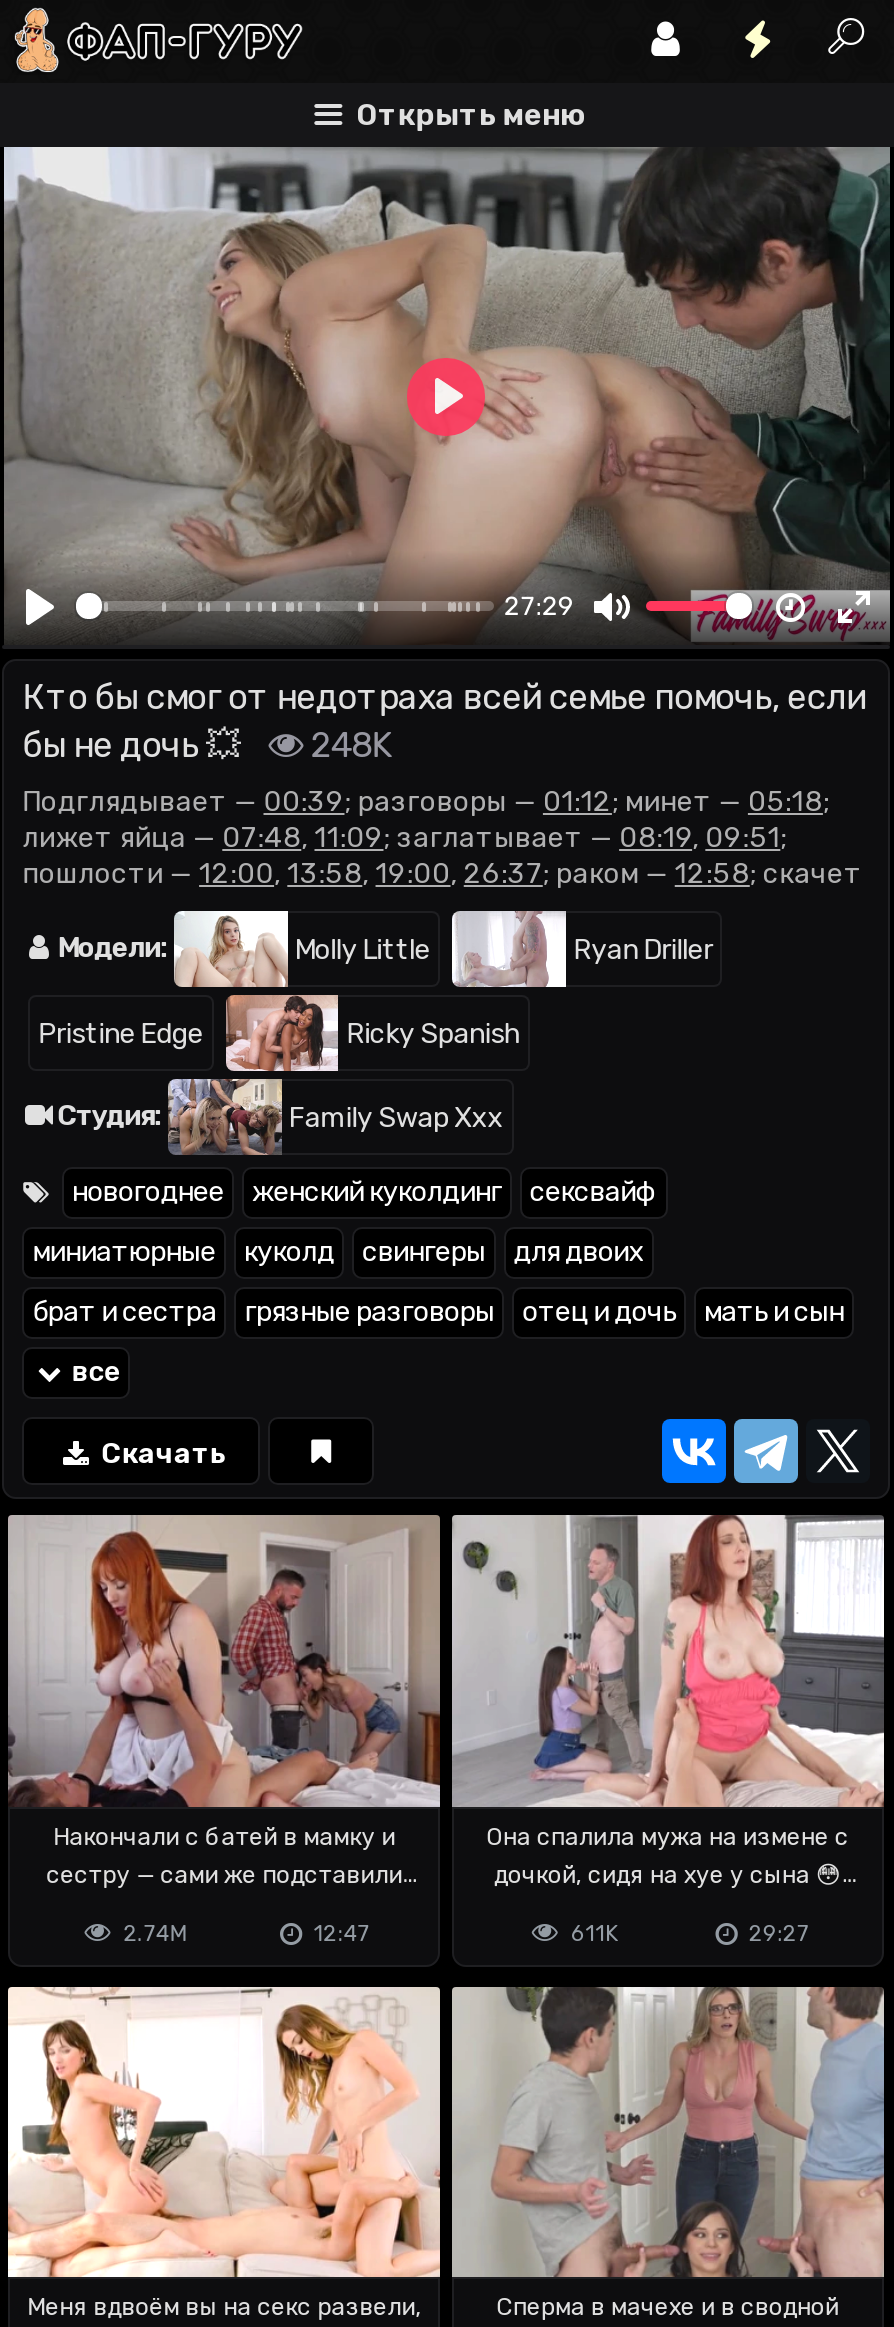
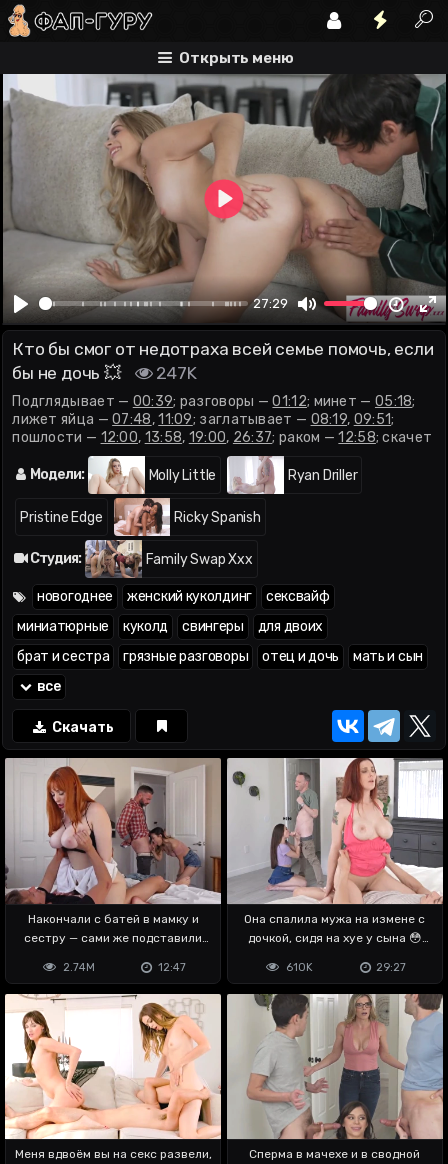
- 248K
+ 247K

- 611K
+ 610K
